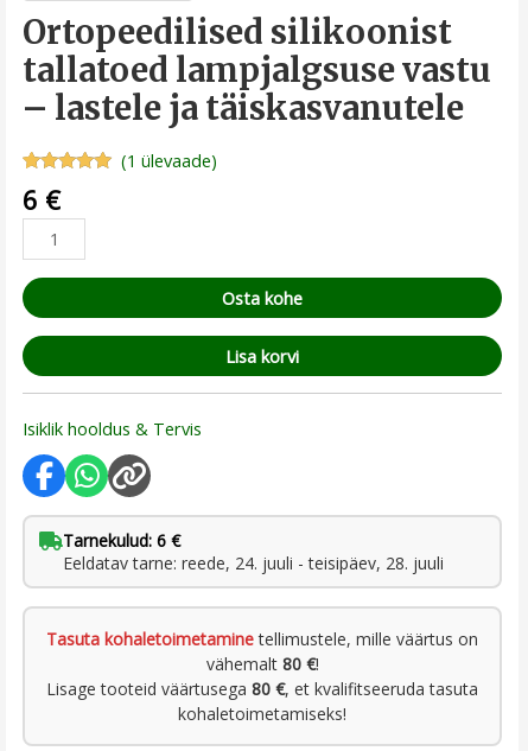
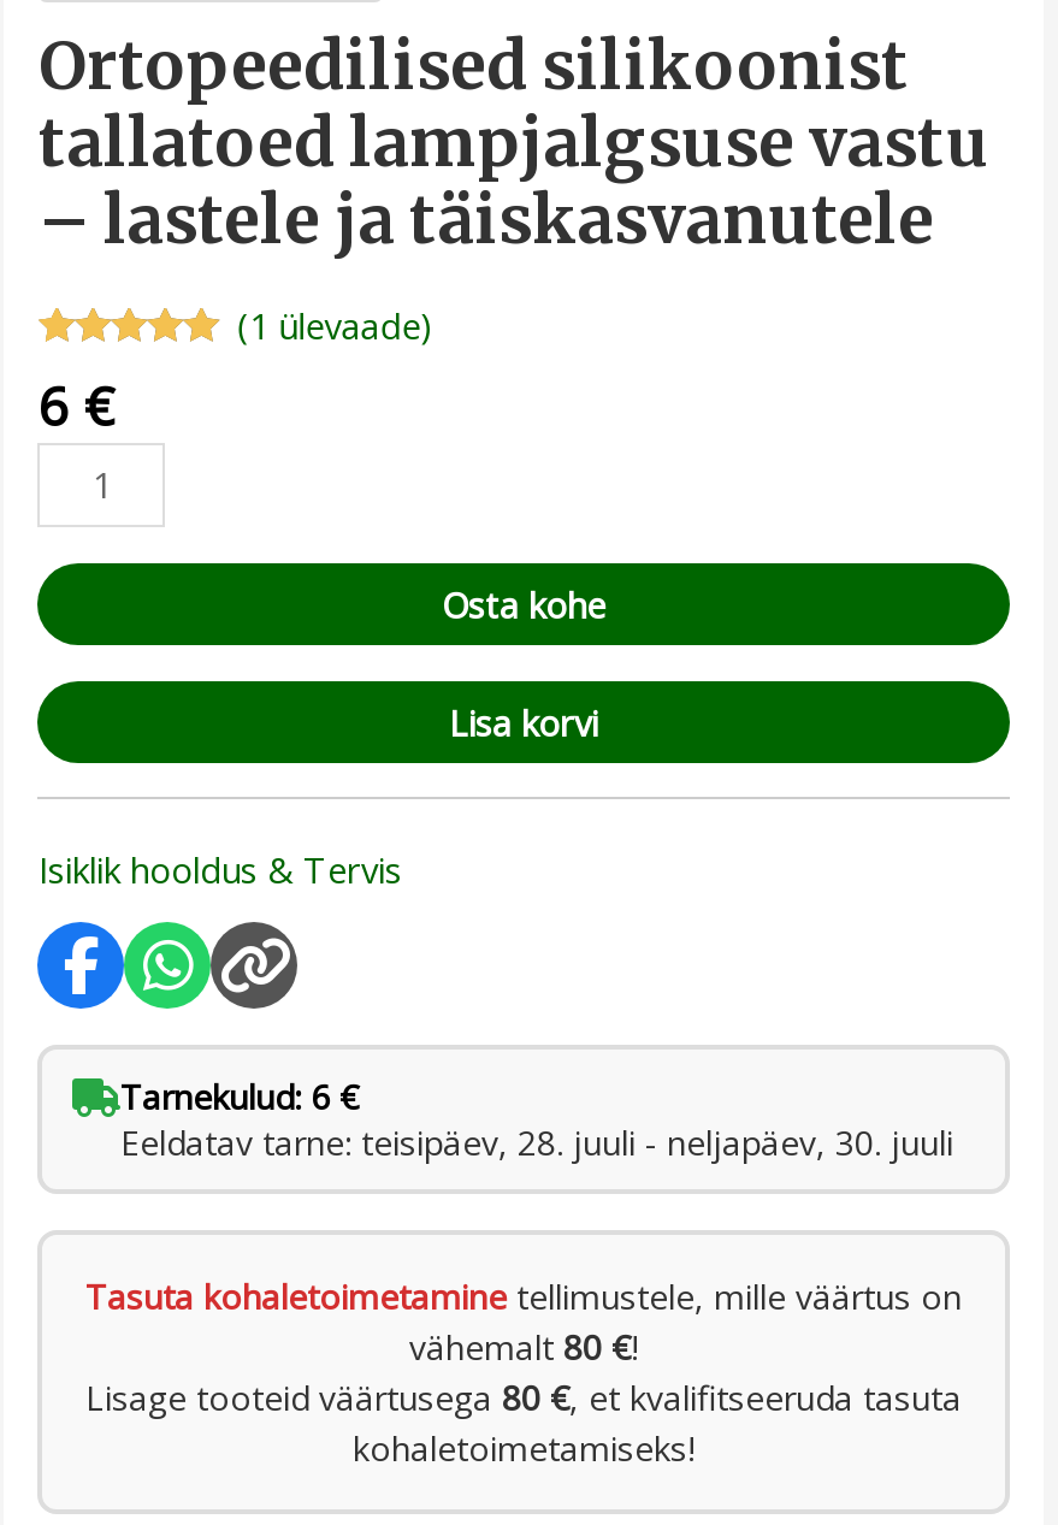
- Eeldatav tarne: reede, 24. juuli - teisipäev, 28. juuli
+ Eeldatav tarne: teisipäev, 28. juuli - neljapäev, 30. juuli
